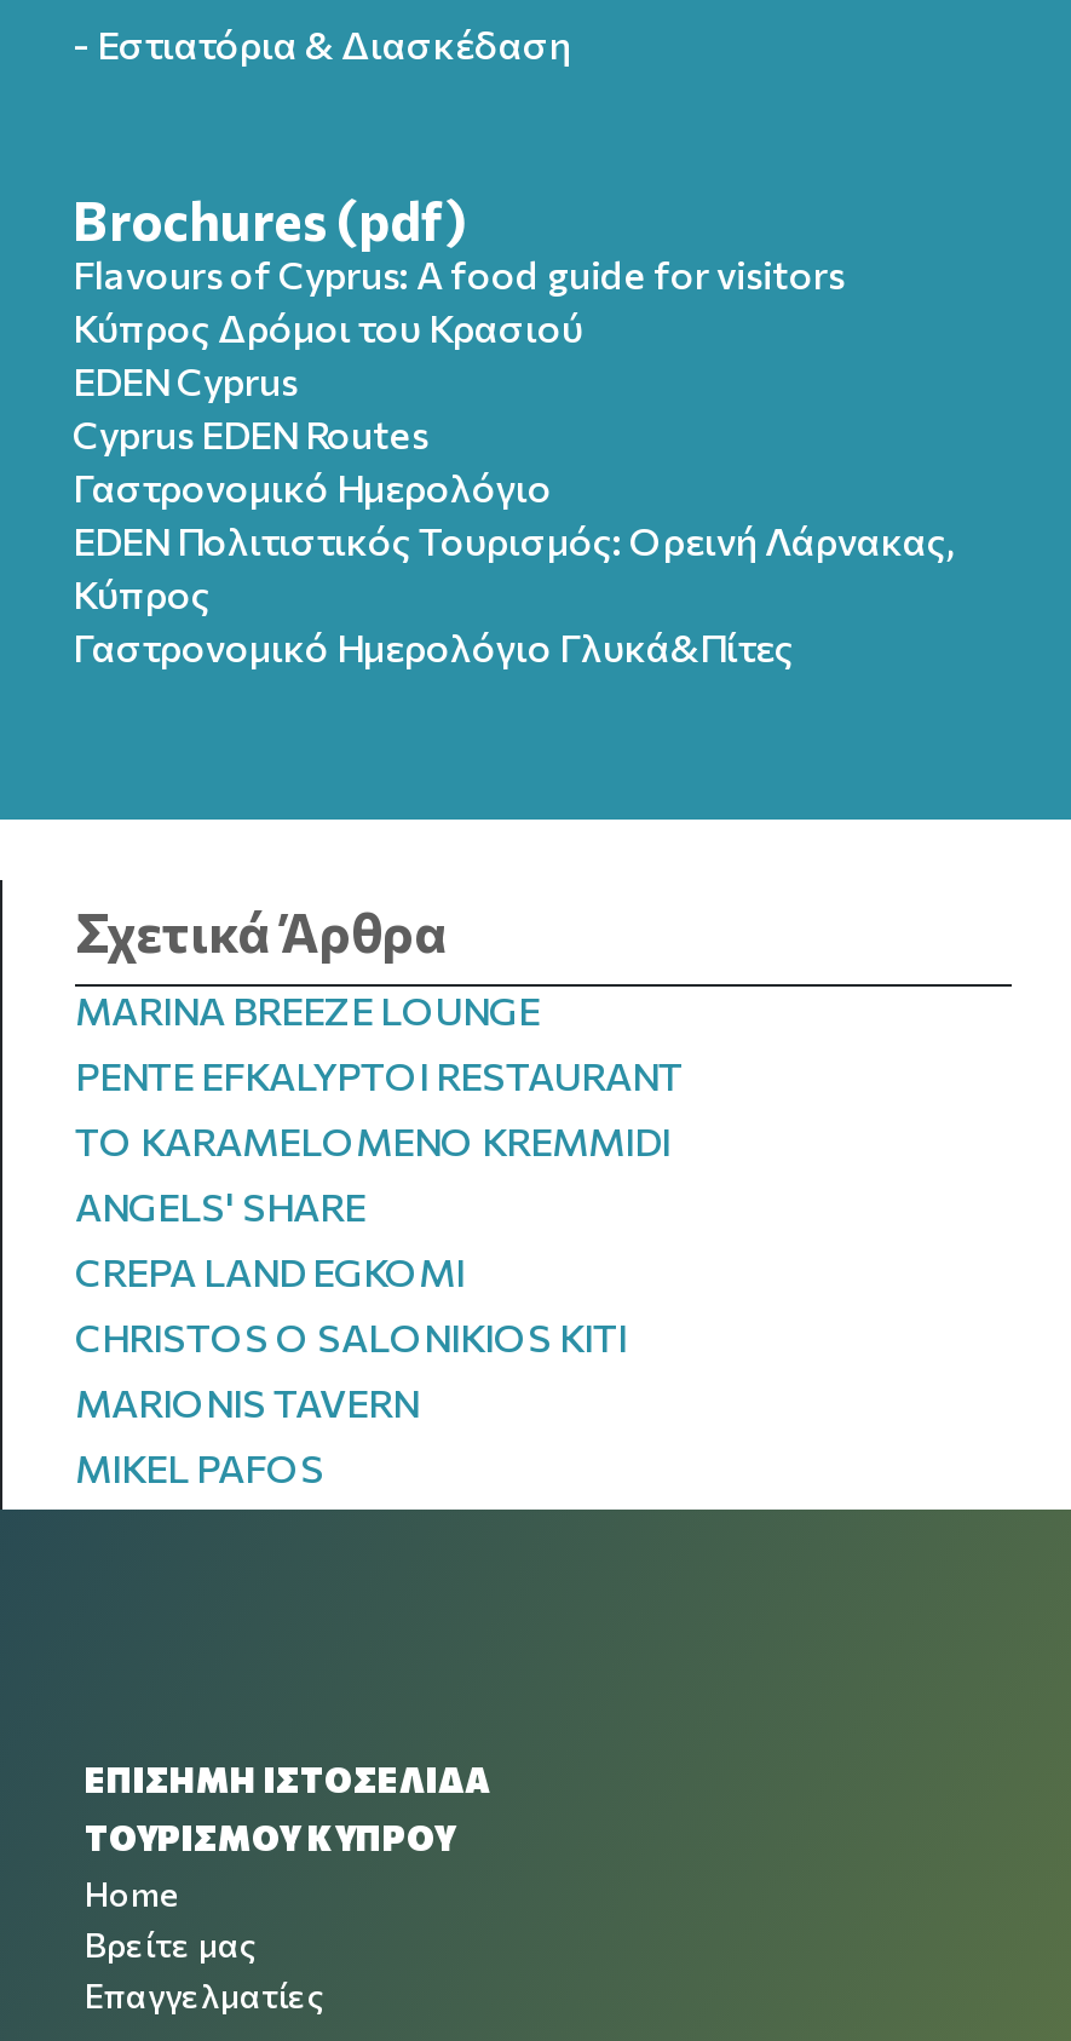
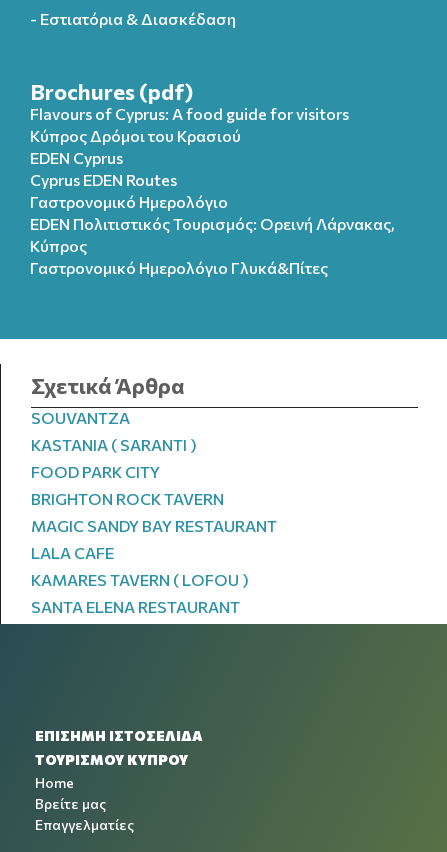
- MARINA BREEZE LOUNGE
- PENTE EFKALYPTOI RESTAURANT
- TO KARAMELOMENO KREMMIDI
- ANGELS' SHARE
- CREPA LAND EGKOMI
- CHRISTOS O SALONIKIOS KITI
- MARIONIS TAVERN
- MIKEL PAFOS
+ SOUVANTZA
+ KASTANIA ( SARANTI )
+ FOOD PARK CITY
+ BRIGHTON ROCK TAVERN
+ MAGIC SANDY BAY RESTAURANT
+ LALA CAFE
+ KAMARES TAVERN ( LOFOU )
+ SANTA ELENA RESTAURANT
